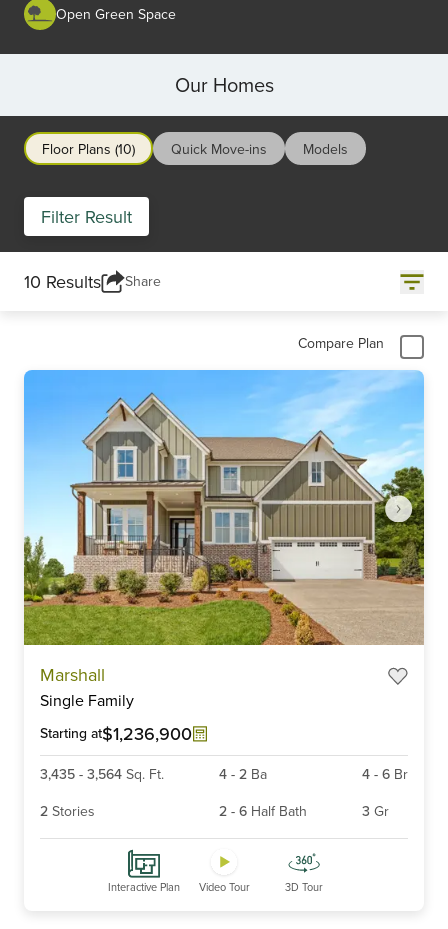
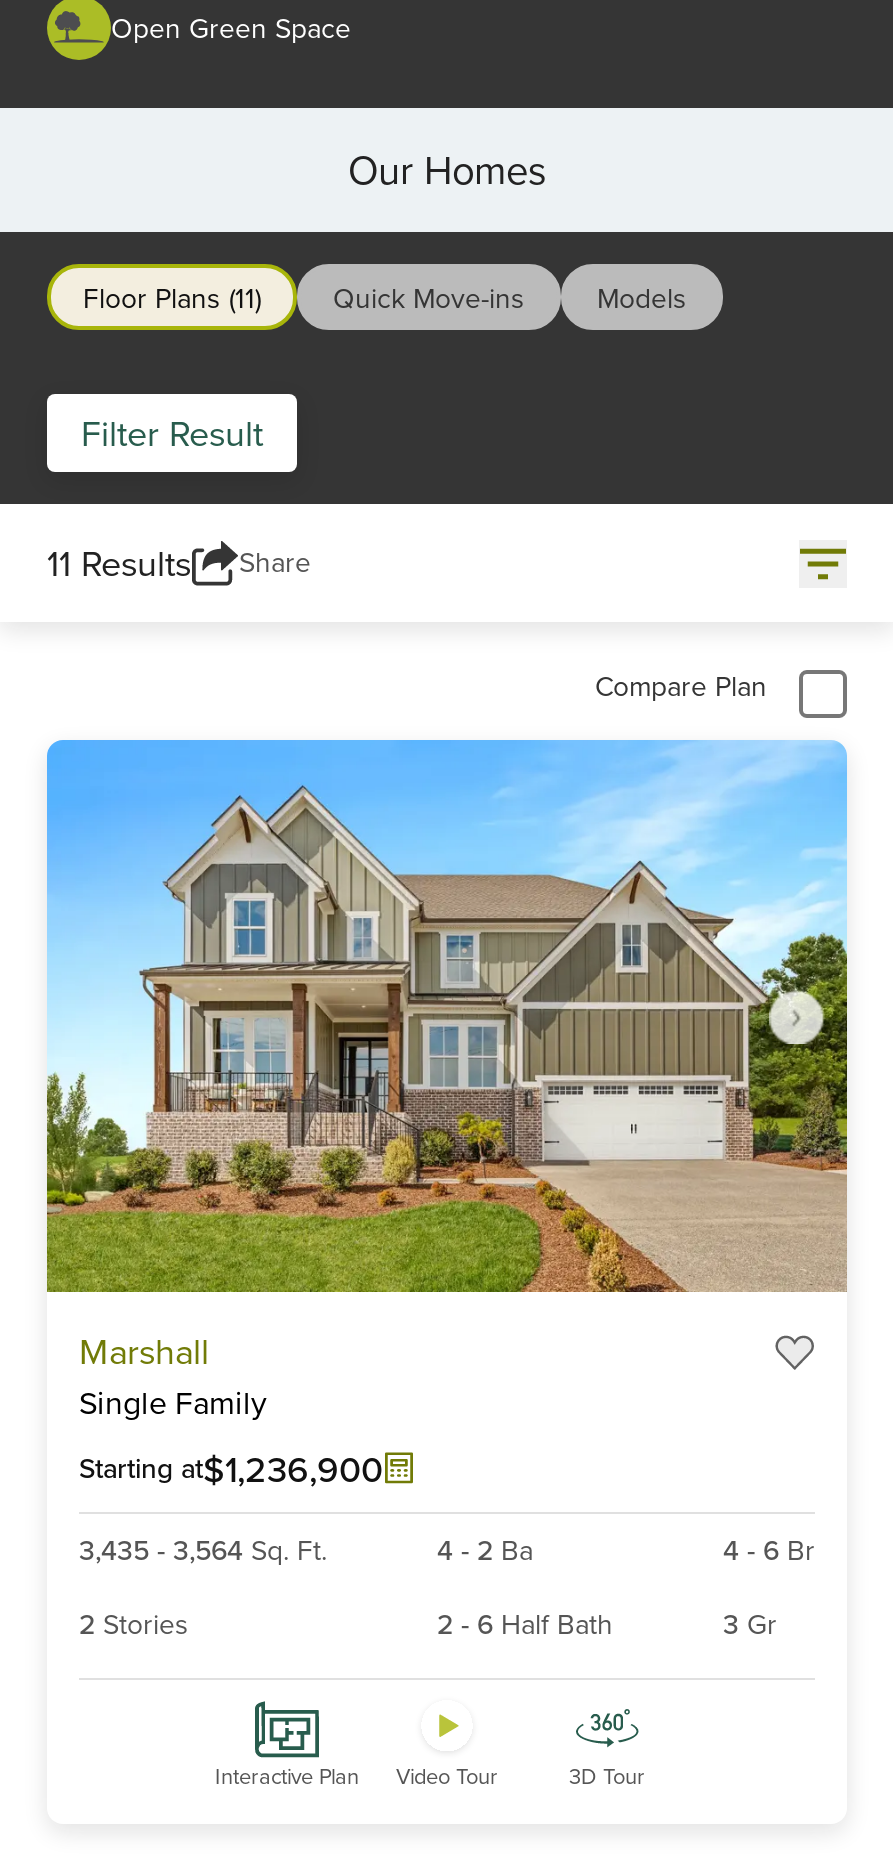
- Floor Plans (10) Quick Move-ins Models
+ Floor Plans (11) Quick Move-ins Models

- 10 Results Share
+ 11 Results Share
